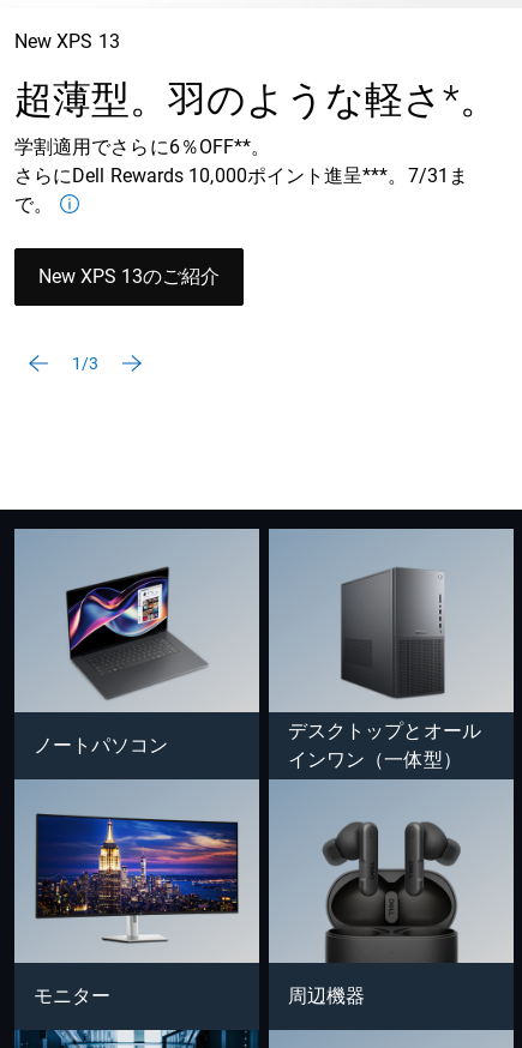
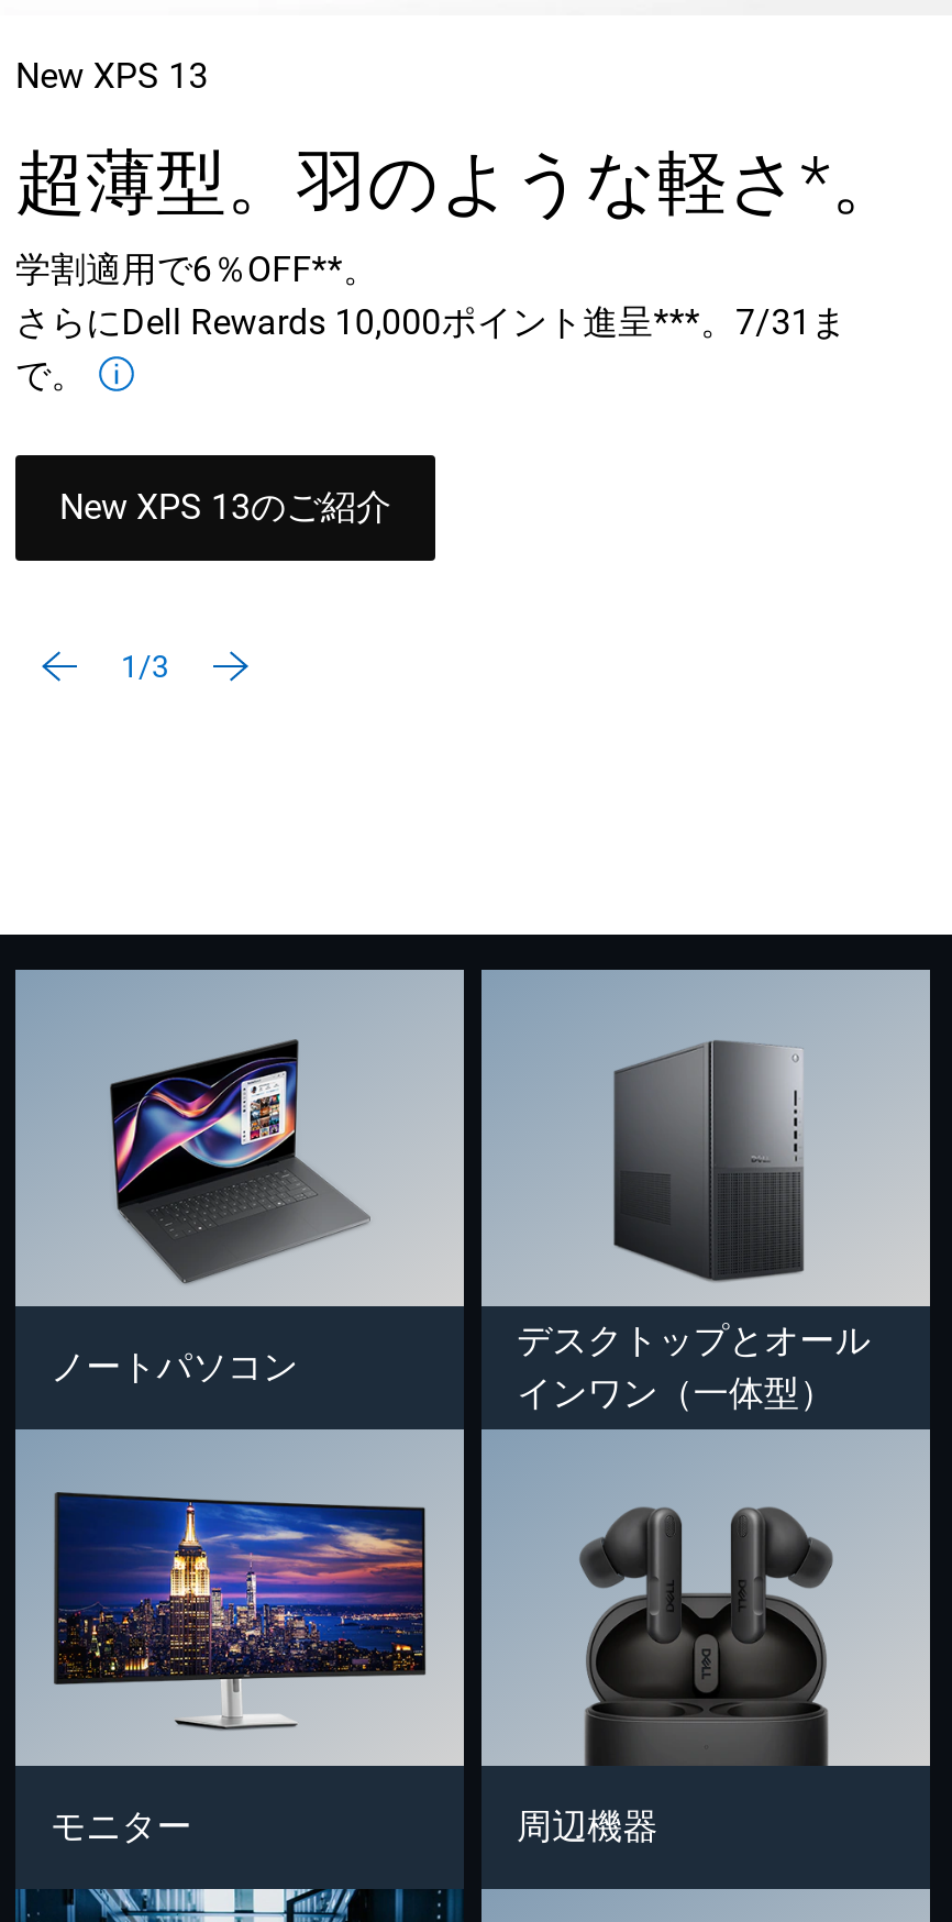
- 学割適用でさらに6％OFF**。
+ 学割適用で6％OFF**。
